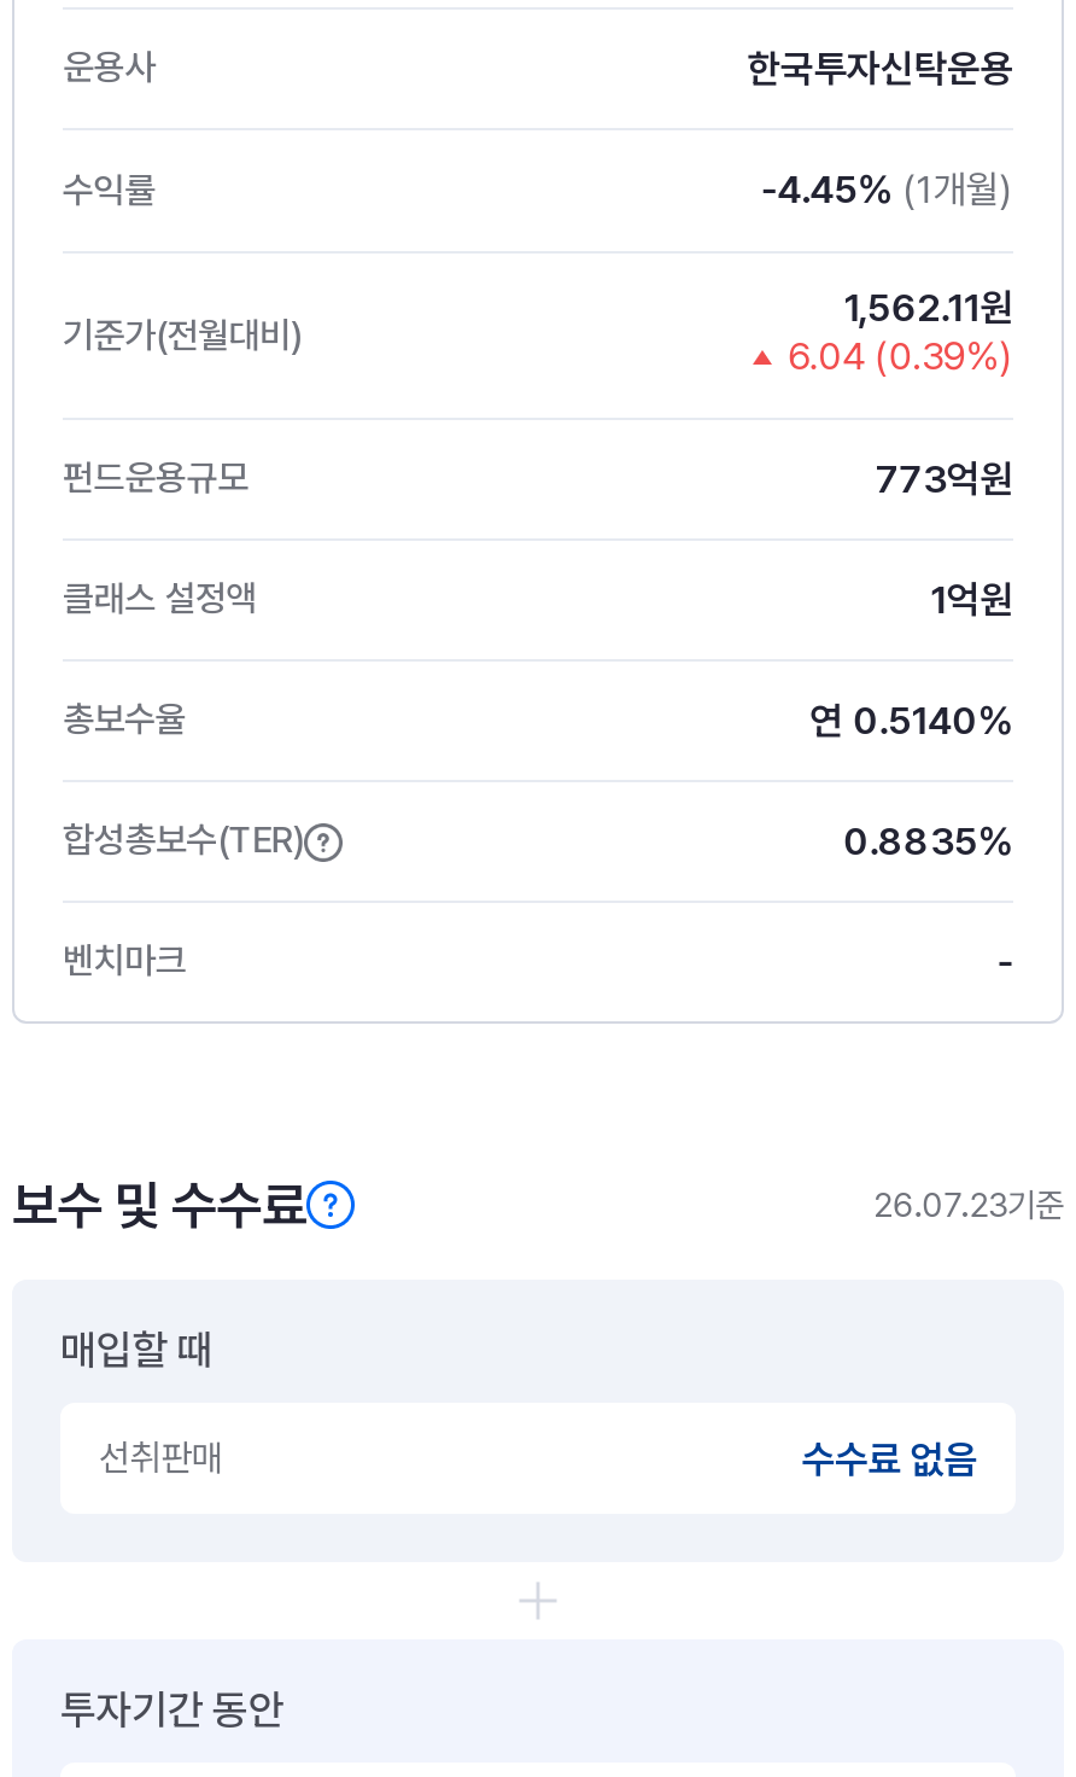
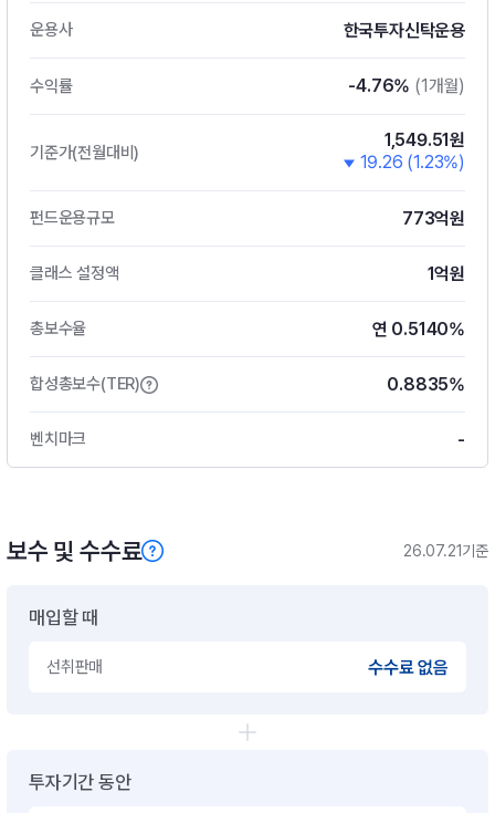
- -4.45% (1개월)
+ -4.76% (1개월)

- 1,562.11원
- 6.04 (0.39%)
+ 1,549.51원
+ 19.26 (1.23%)

- 26.07.23기준
+ 26.07.21기준
